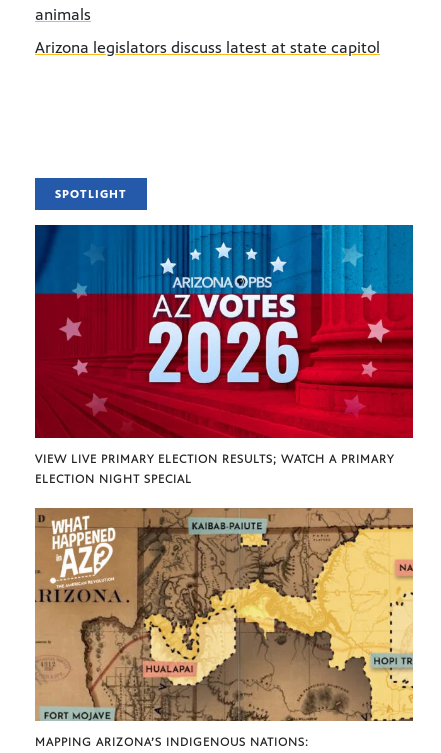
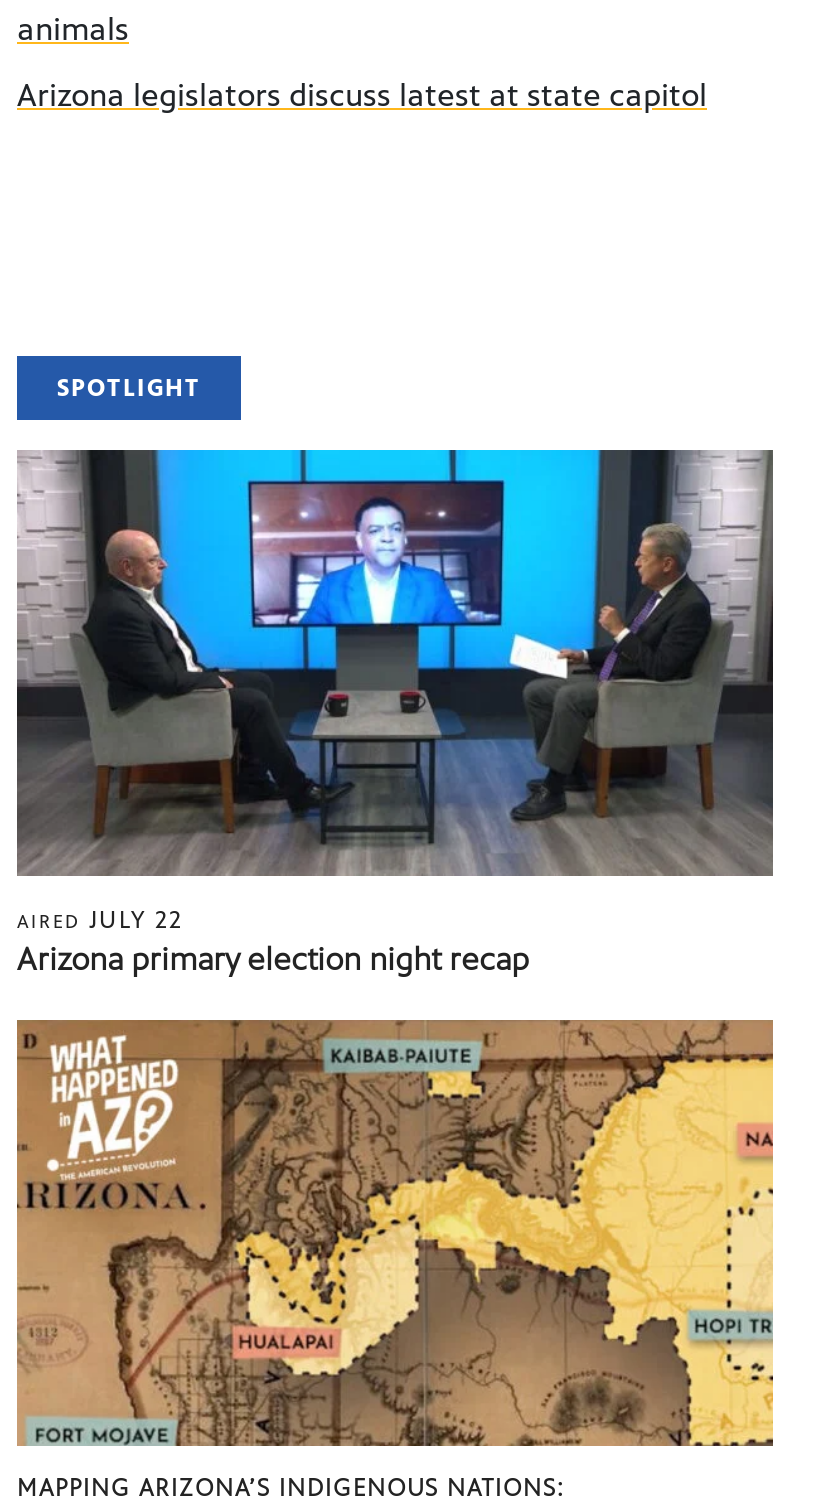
- [image]
- VIEW LIVE PRIMARY ELECTION RESULTS; WATCH A PRIMARY
- ELECTION NIGHT SPECIAL
+ [image]
+ AIRED JULY 22
+ Arizona primary election night recap
